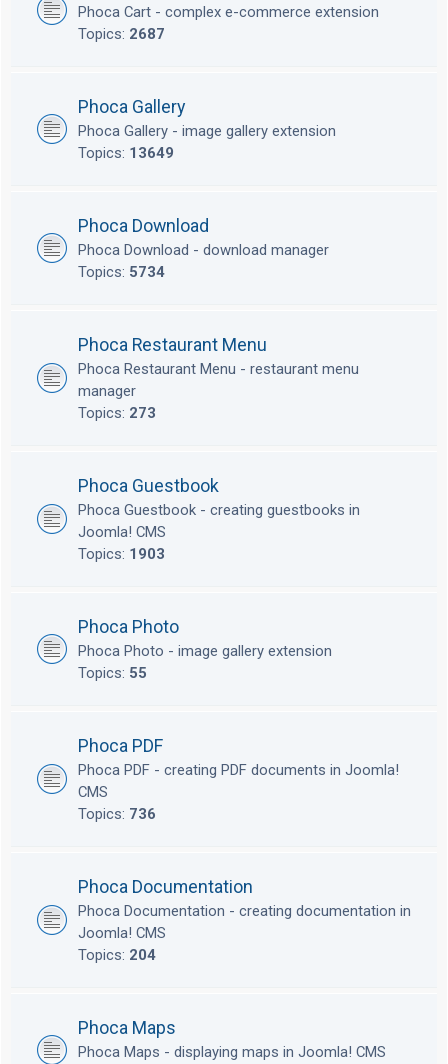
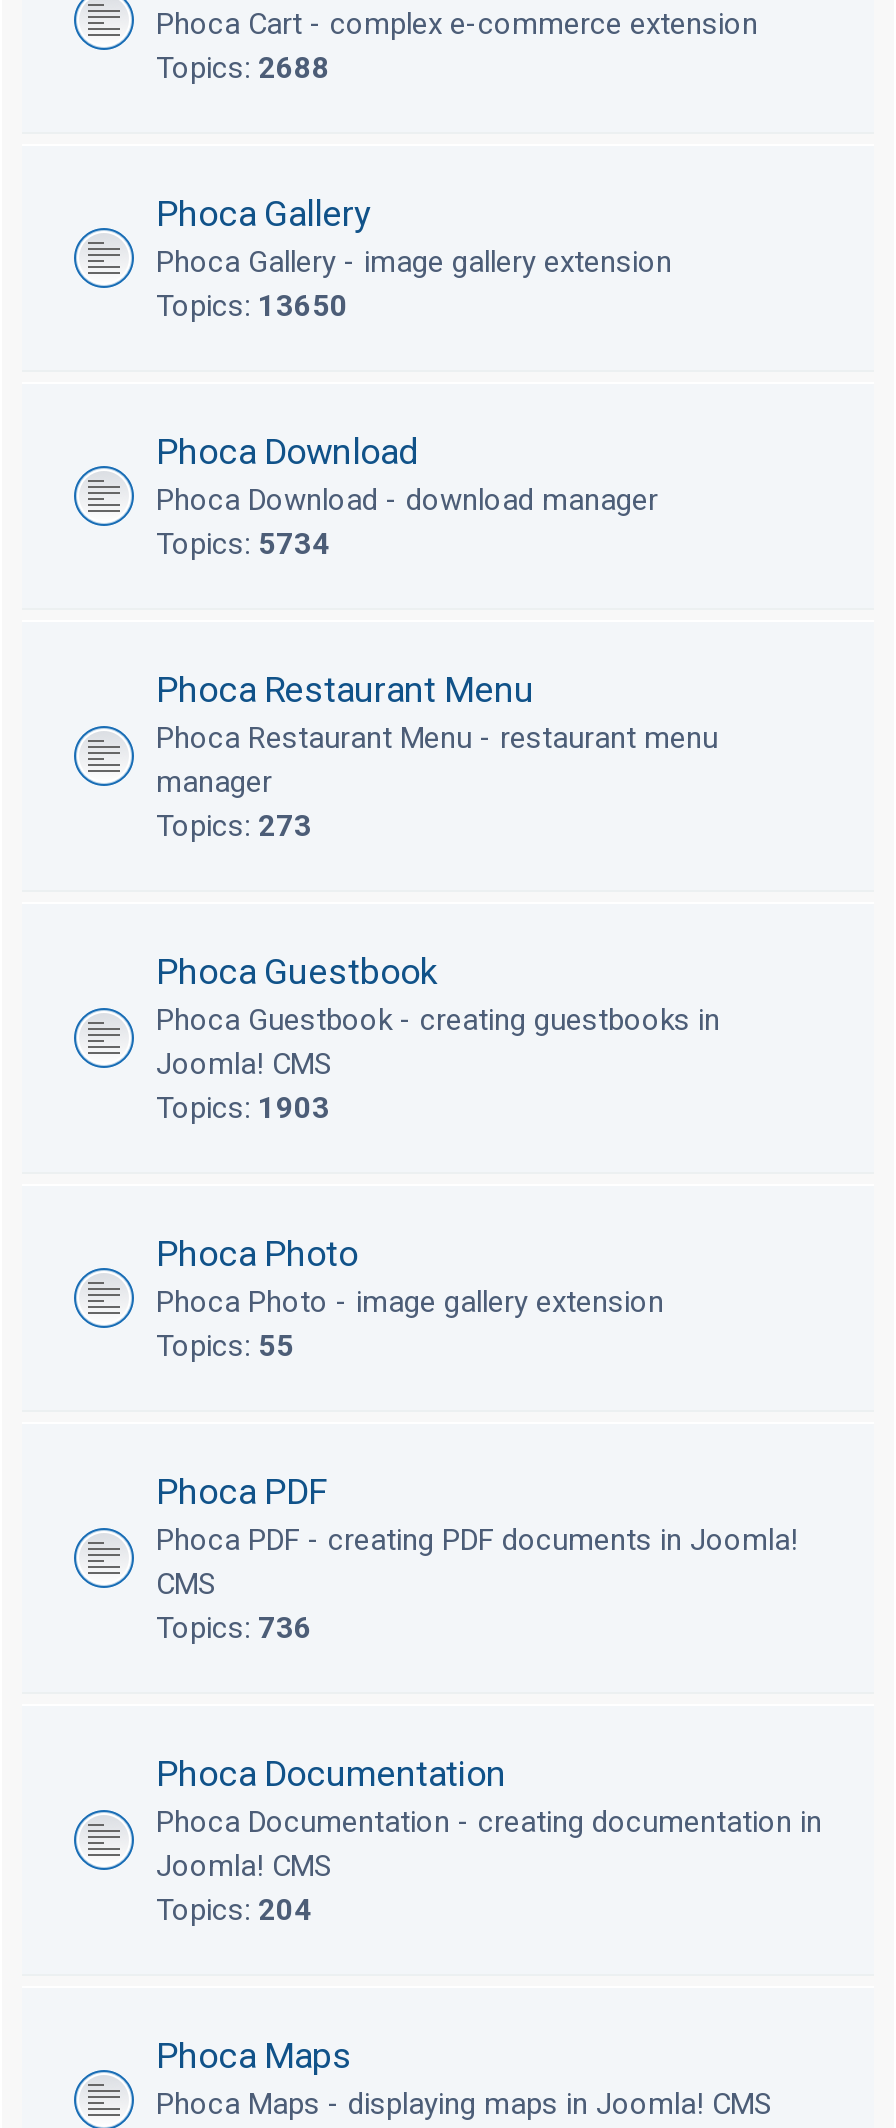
- Topics: 2687
+ Topics: 2688

- Topics: 13649
+ Topics: 13650
